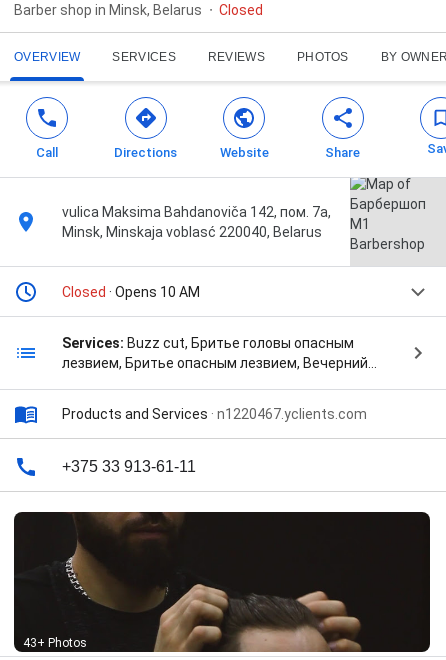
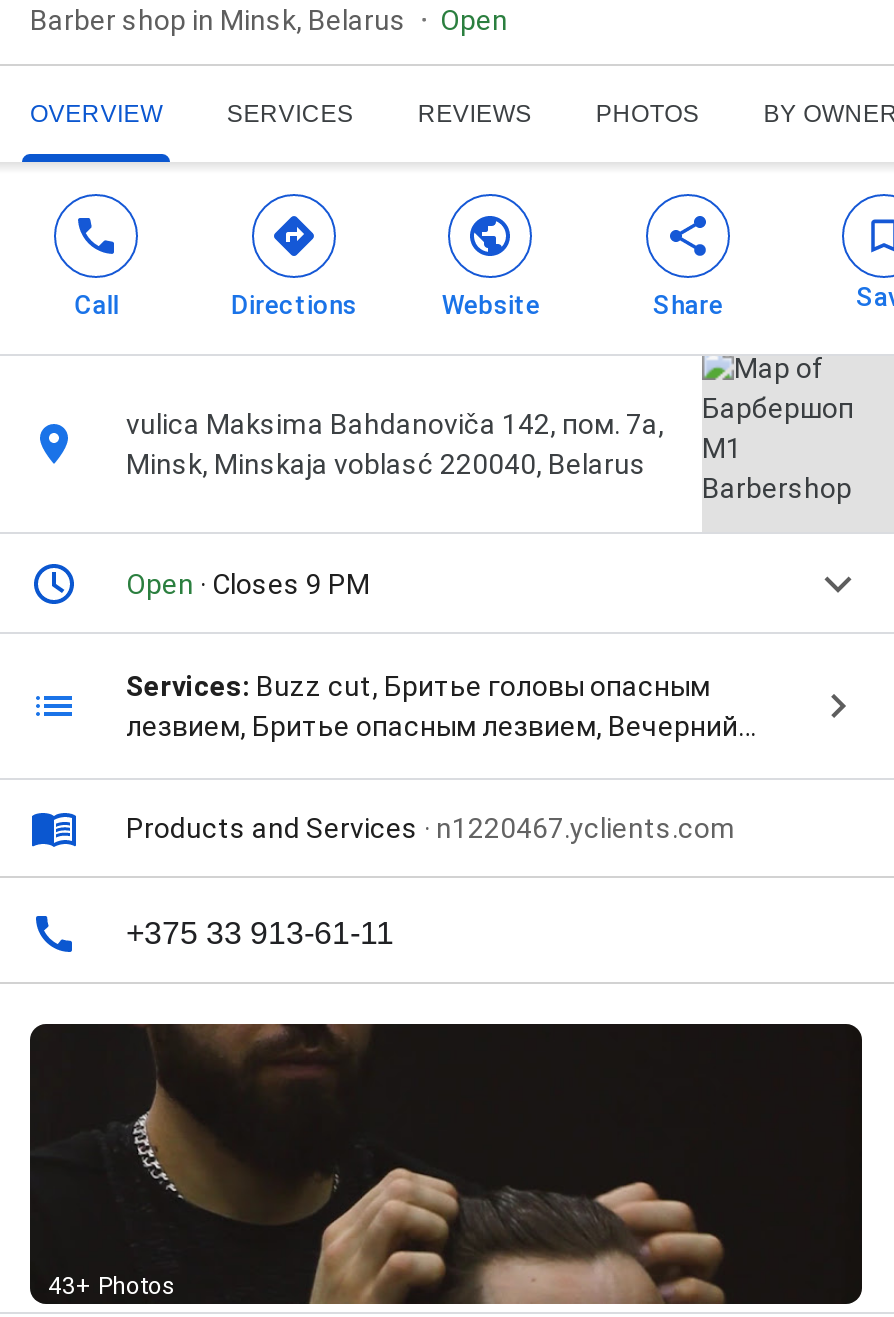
- Closed
+ Open

- Closed · Opens 10 AM
+ Open · Closes 9 PM
